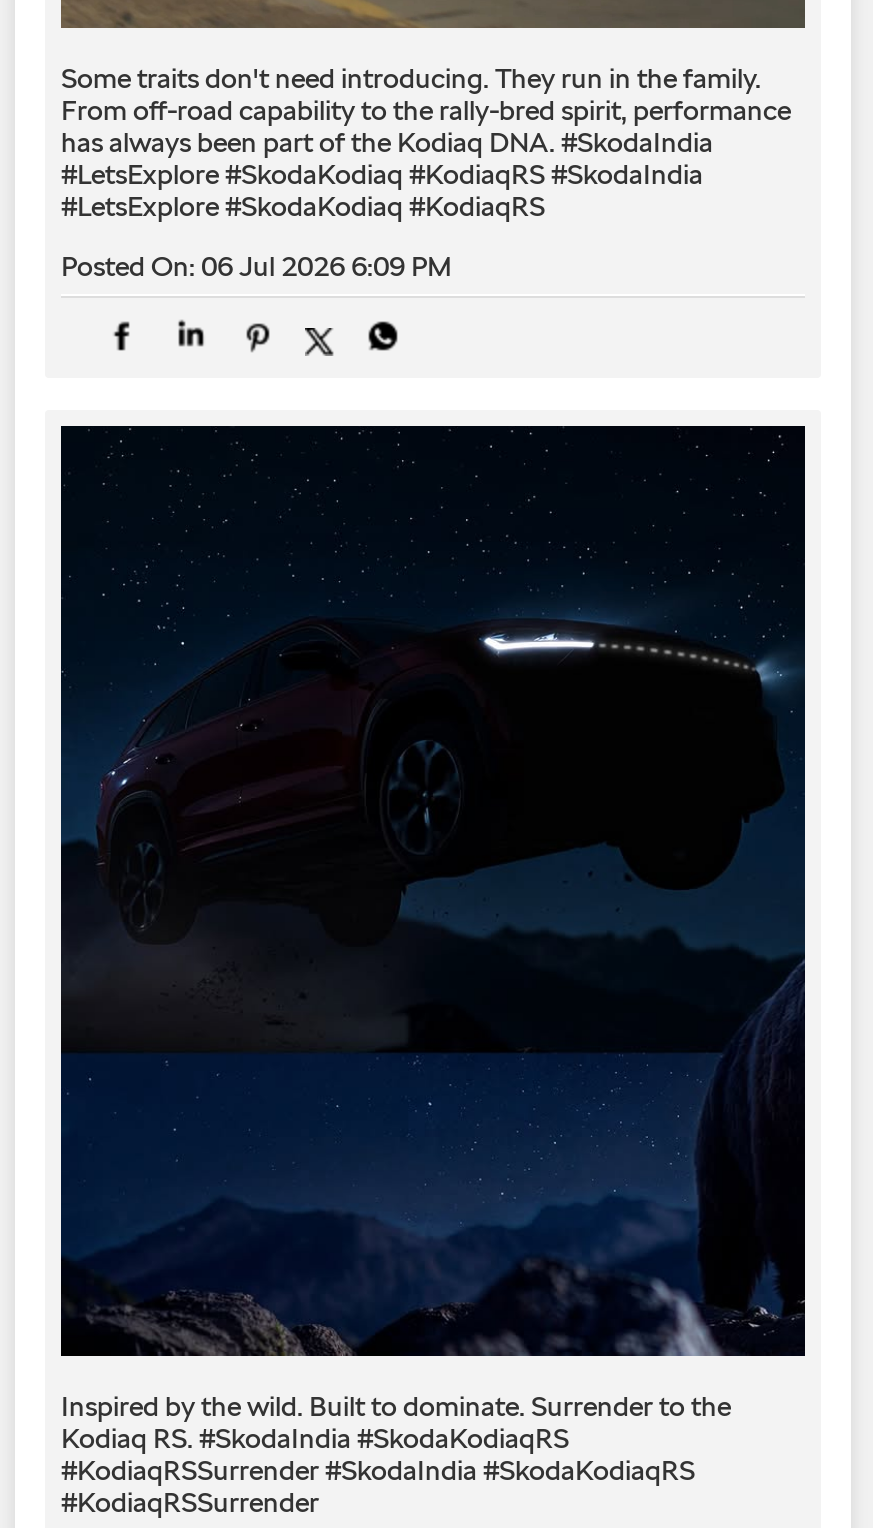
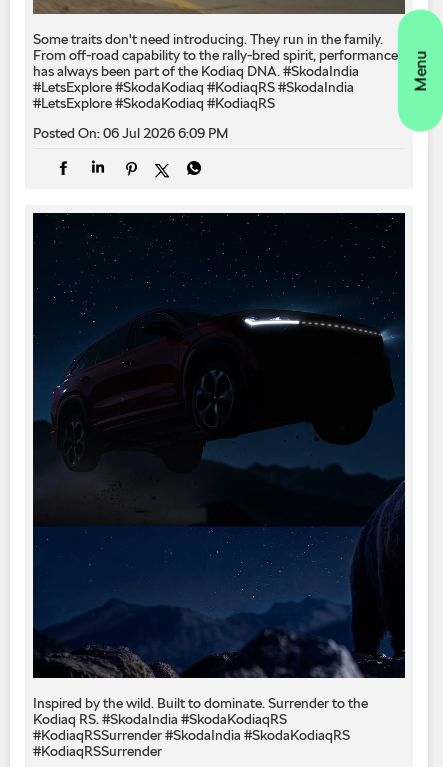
+ [image]
